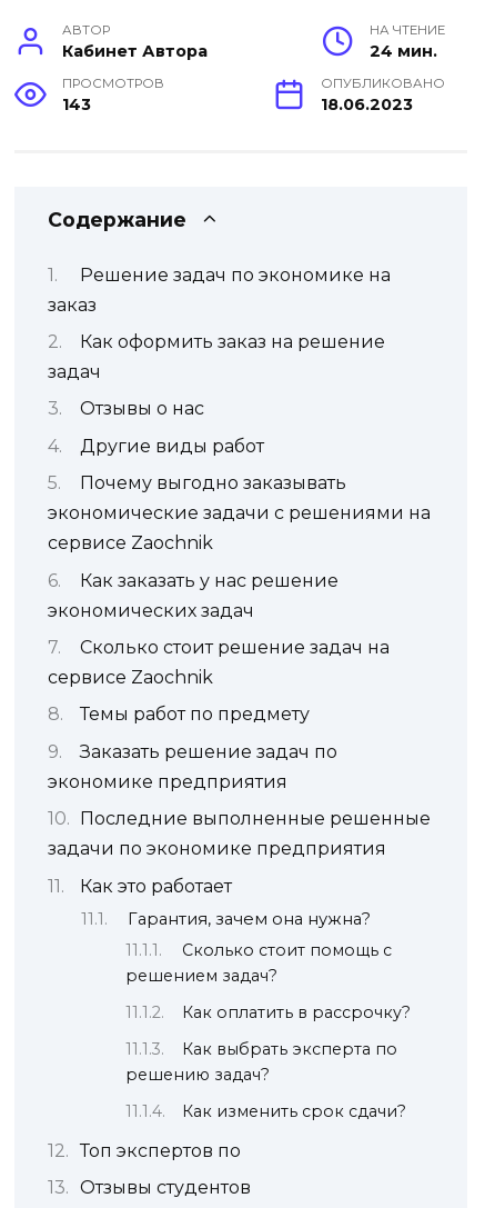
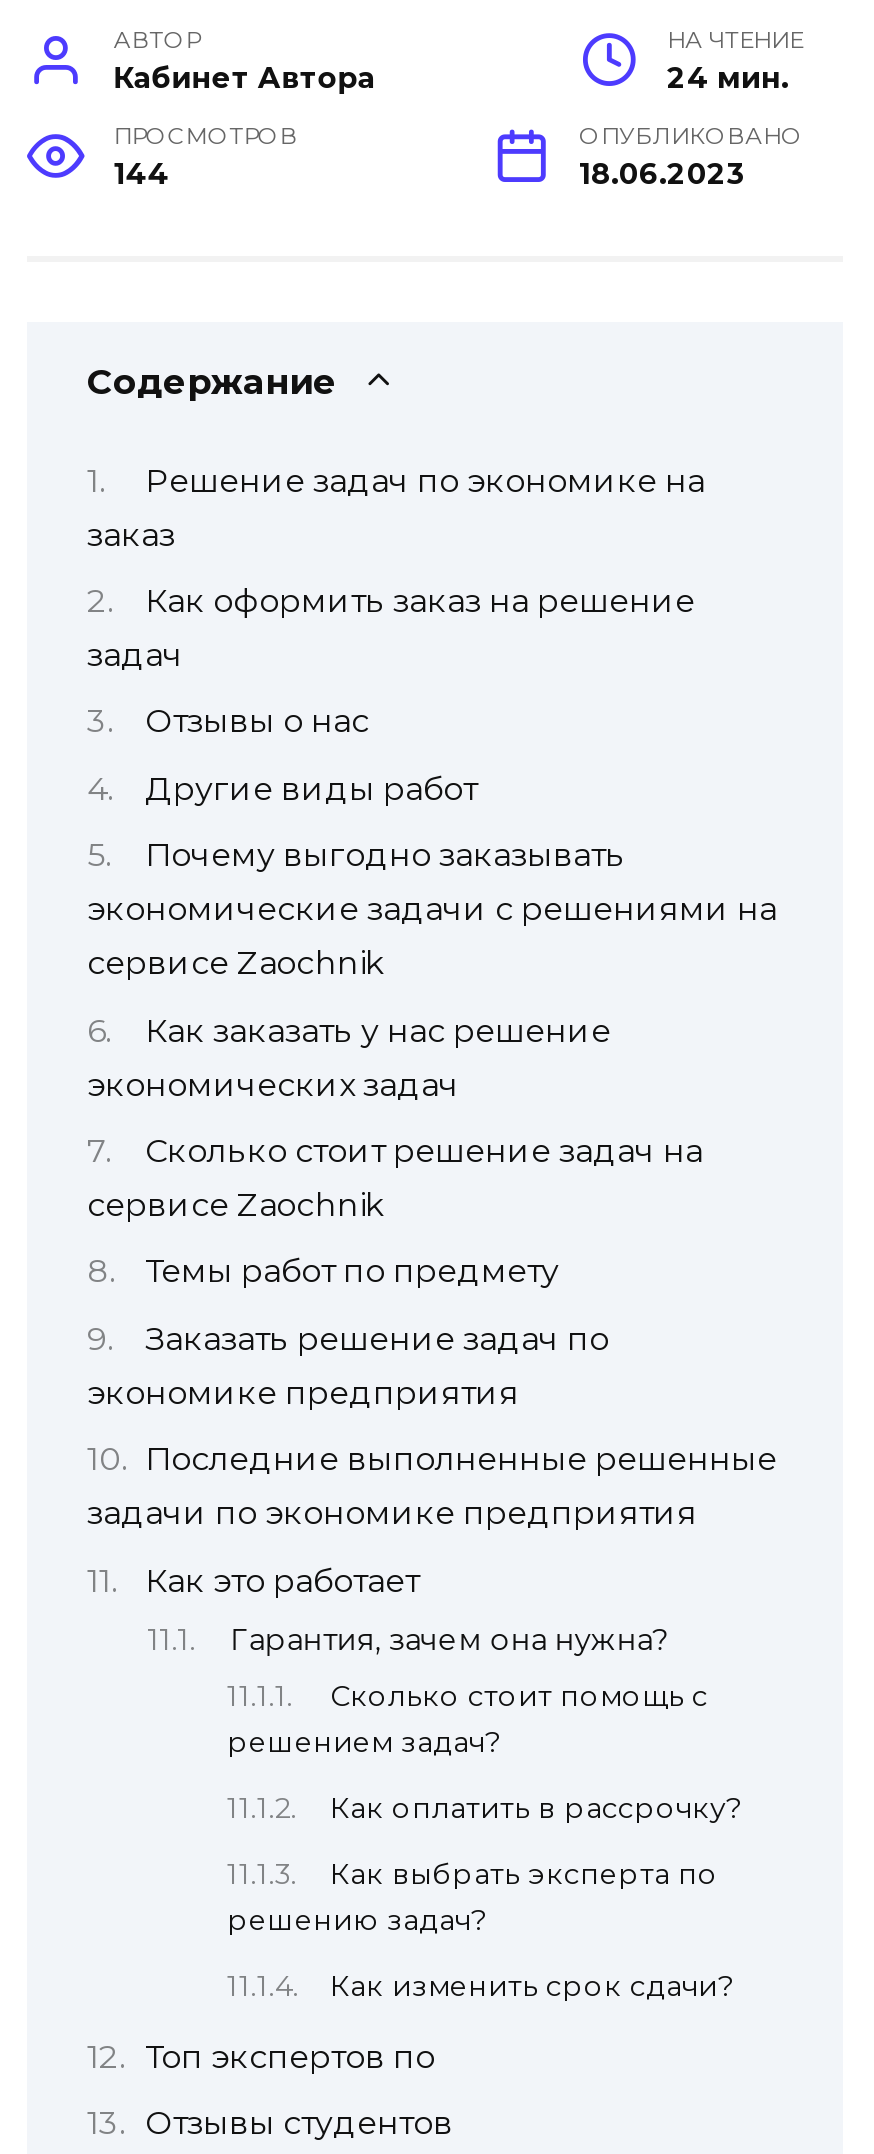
- 143
+ 144
